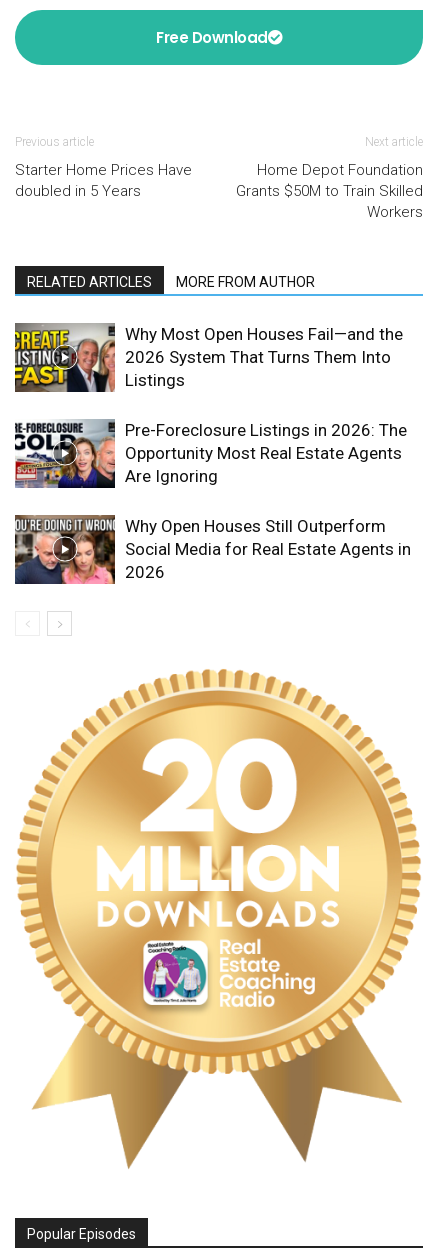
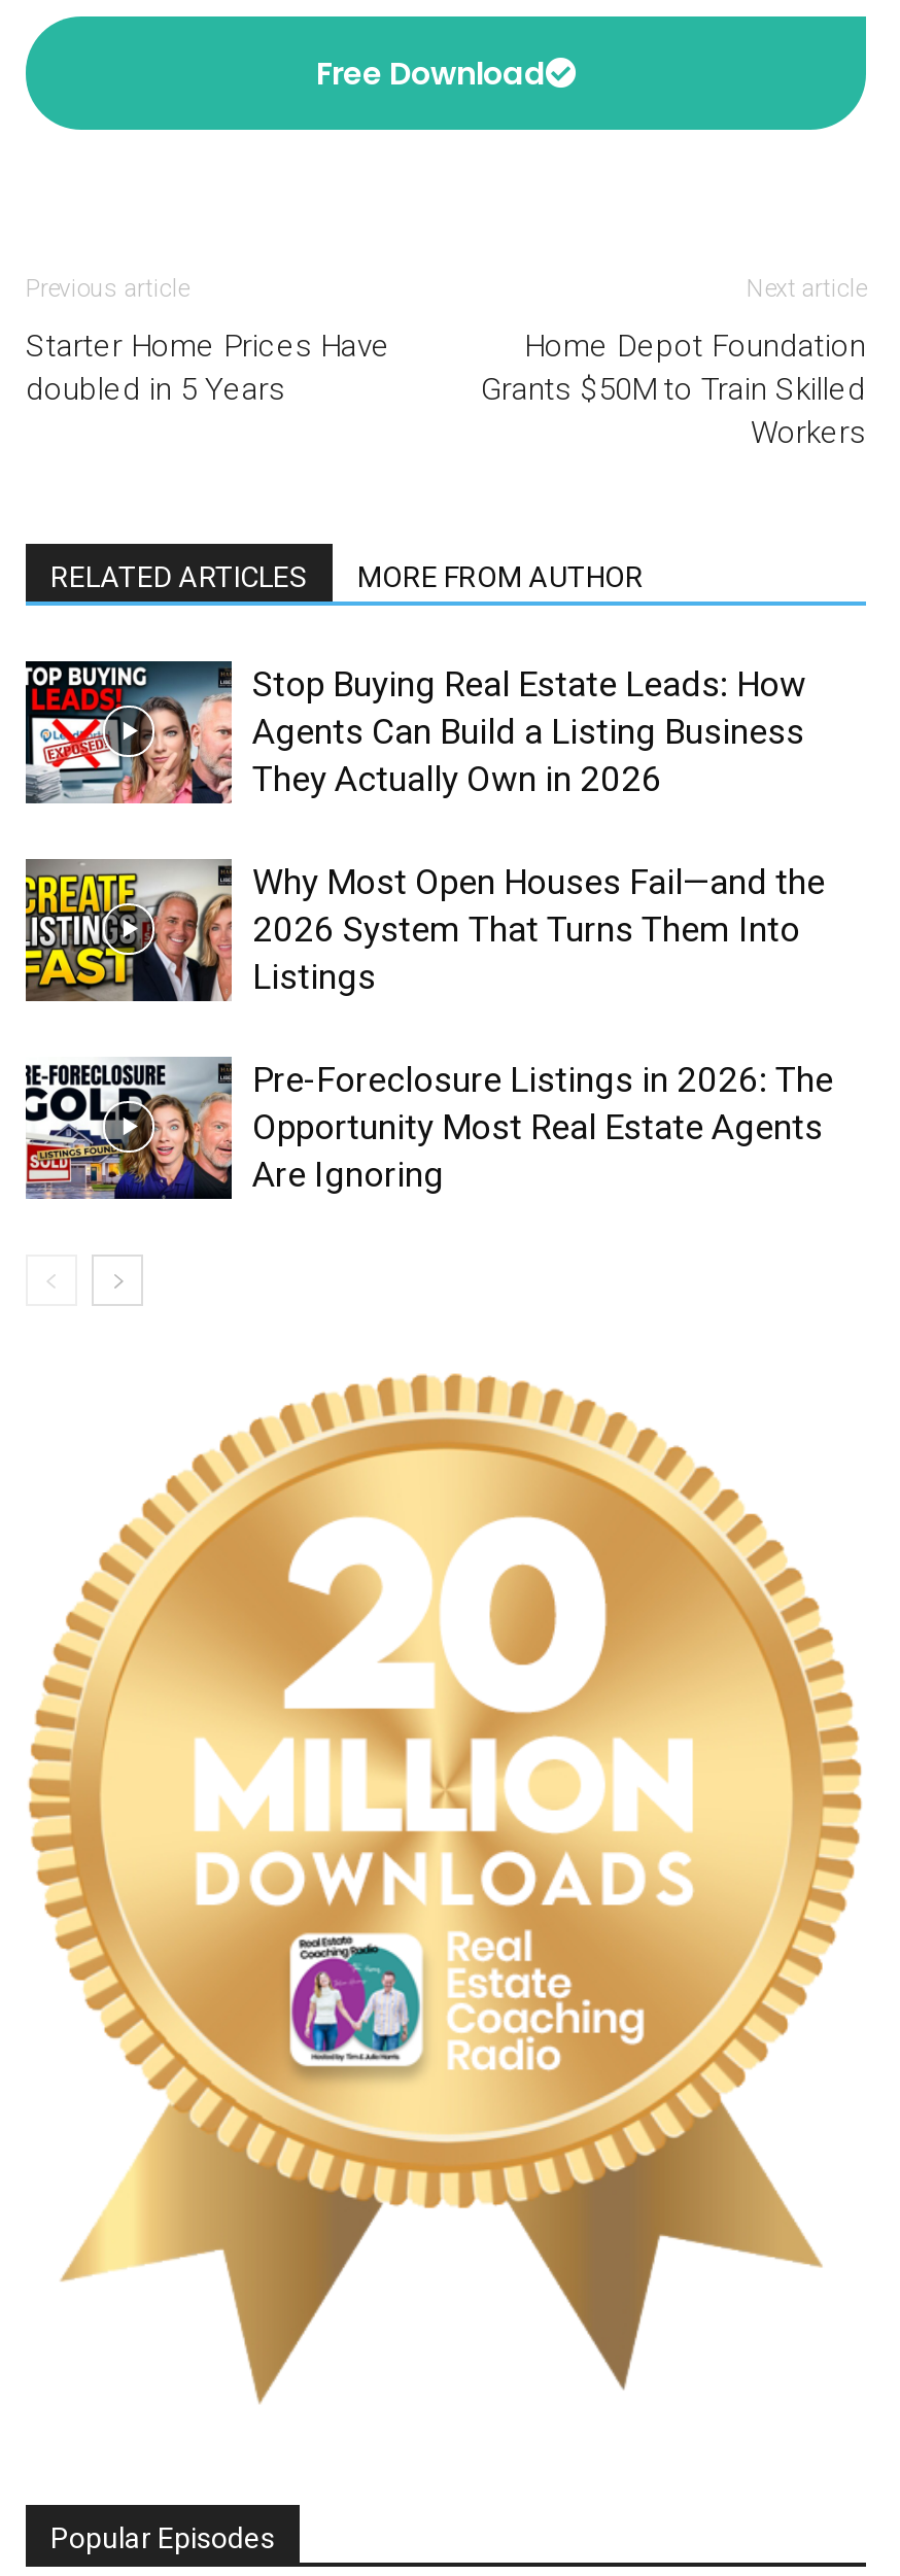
+ [image]
+ Stop Buying Real Estate Leads: How
+ Agents Can Build a Listing Business
+ They Actually Own in 2026

moved down: [image] | Why Most Open Houses Fail—and the | 2026 System That Turns Them Into | Listings | Pre-Foreclosure Listings in 2026: The | Opportunity Most Real Estate Agents | Are Ignoring

- [image]
- Why Open Houses Still Outperform
- Social Media for Real Estate Agents in
- 2026
